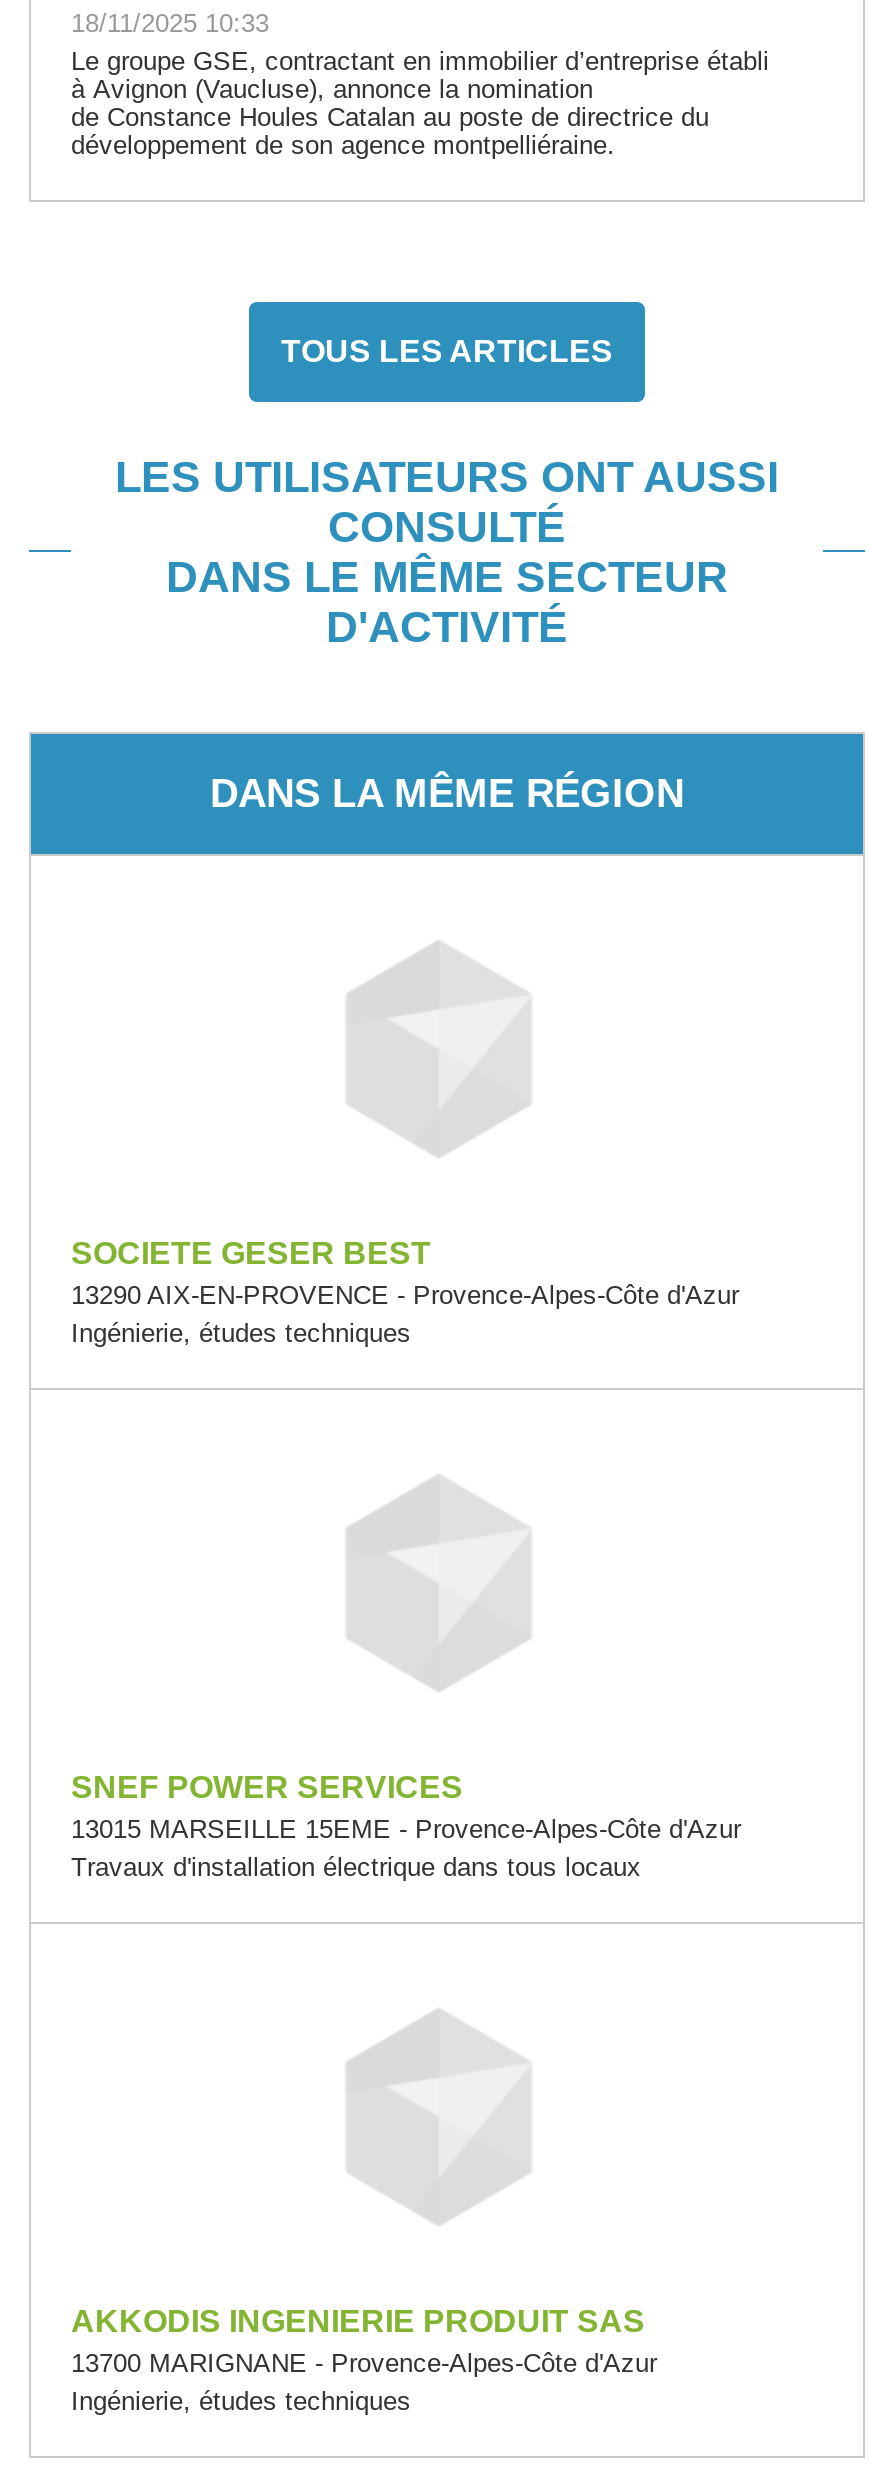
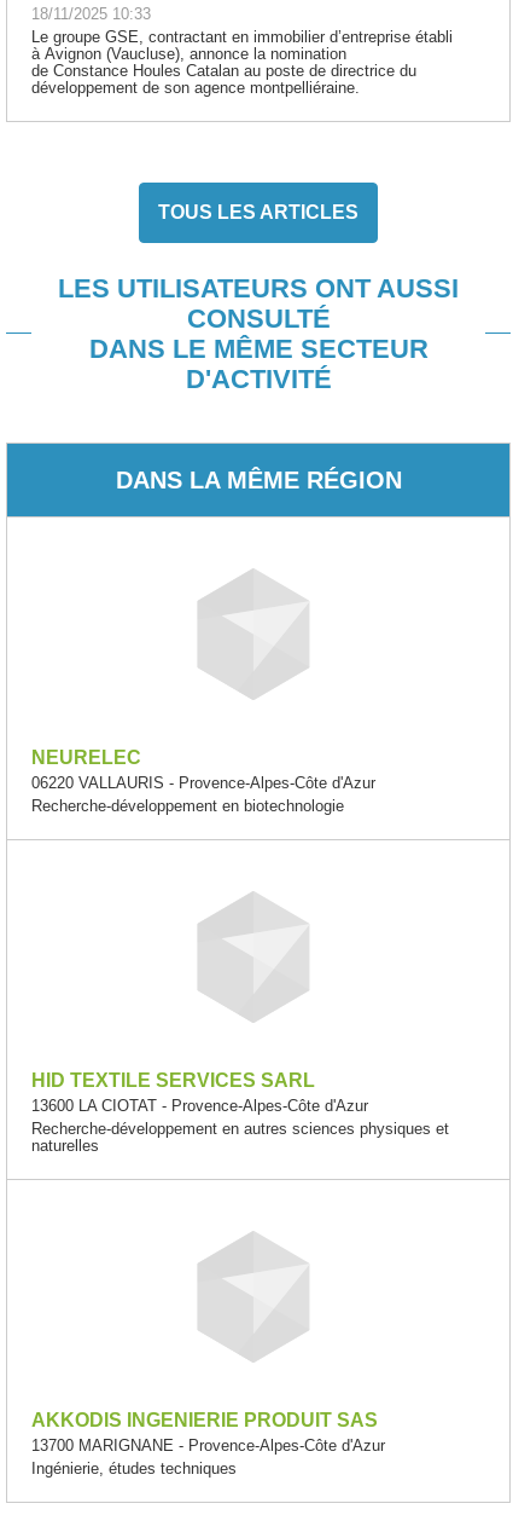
- SOCIETE GESER BEST
- 13290 AIX-EN-PROVENCE - Provence-Alpes-Côte d'Azur
- Ingénierie, études techniques
+ NEURELEC
+ 06220 VALLAURIS - Provence-Alpes-Côte d'Azur
+ Recherche-développement en biotechnologie

- SNEF POWER SERVICES
- 13015 MARSEILLE 15EME - Provence-Alpes-Côte d'Azur
- Travaux d'installation électrique dans tous locaux
+ HID TEXTILE SERVICES SARL
+ 13600 LA CIOTAT - Provence-Alpes-Côte d'Azur
+ Recherche-développement en autres sciences physiques et
+ naturelles
